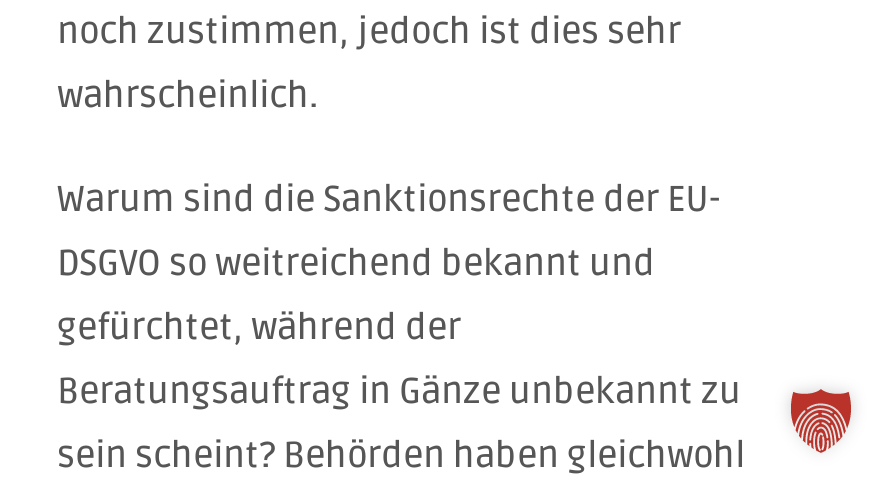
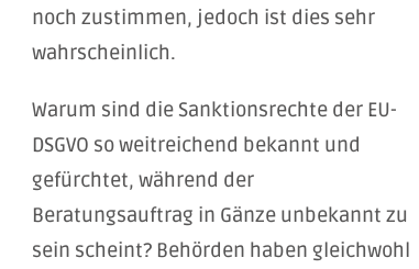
- [image]
